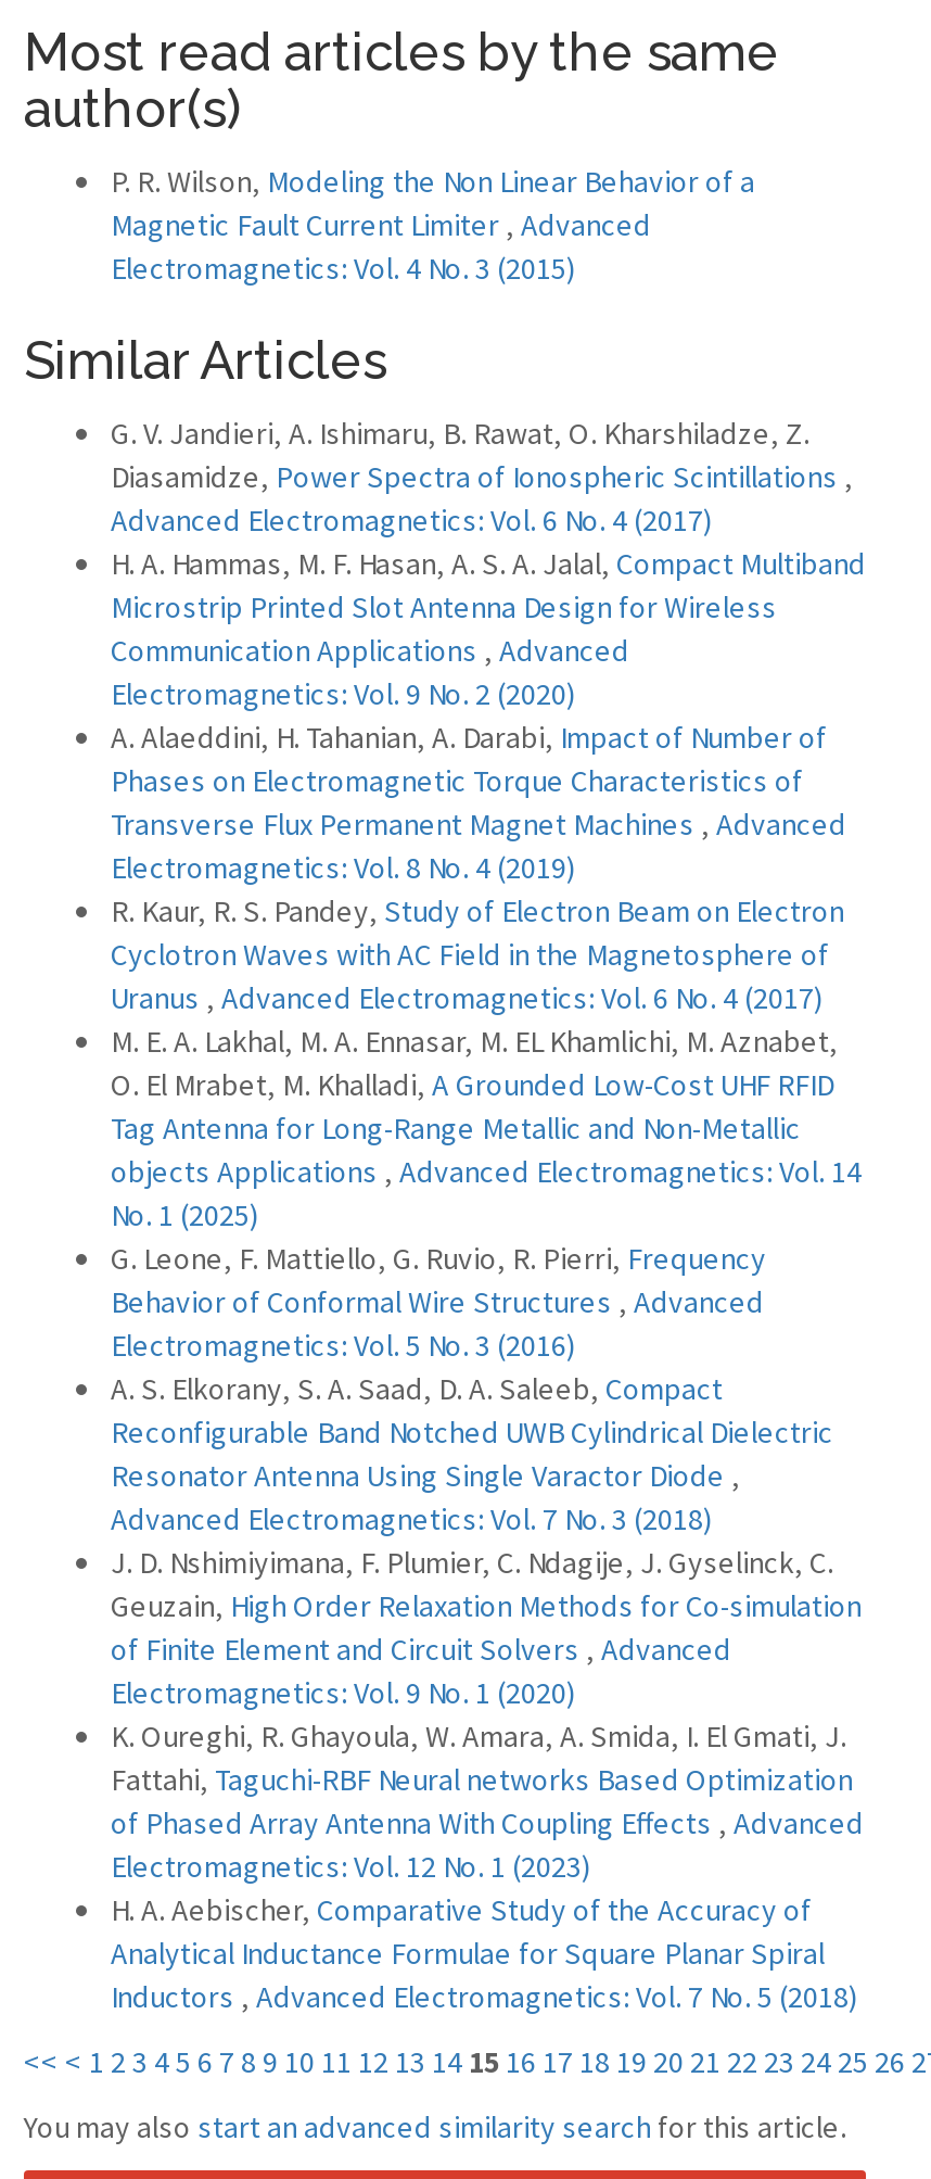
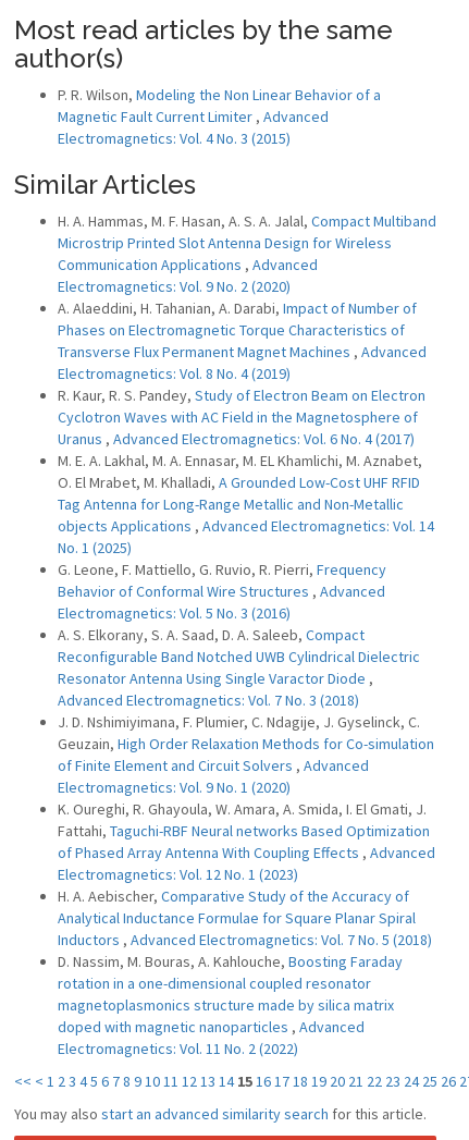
- G. V. Jandieri, A. Ishimaru, B. Rawat, O. Kharshiladze, Z.
- Diasamidze, Power Spectra of Ionospheric Scintillations,
- Advanced Electromagnetics: Vol. 6 No. 4 (2017)

moved up: H. A. Hammas, M. F. Hasan, A. S. A. Jalal, Compact Multiband | Microstrip Printed Slot Antenna Design for Wireless | Communication Applications, Advanced | ... | Analytical Inductance Formulae for Square Planar Spiral | Inductors, Advanced Electromagnetics: Vol. 7 No. 5 (2018)

+ D. Nassim, M. Bouras, A. Kahlouche, Boosting Faraday
+ rotation in a one-dimensional coupled resonator
+ magnetoplasmonics structure made by silica matrix
+ doped with magnetic nanoparticles, Advanced
+ Electromagnetics: Vol. 11 No. 2 (2022)
